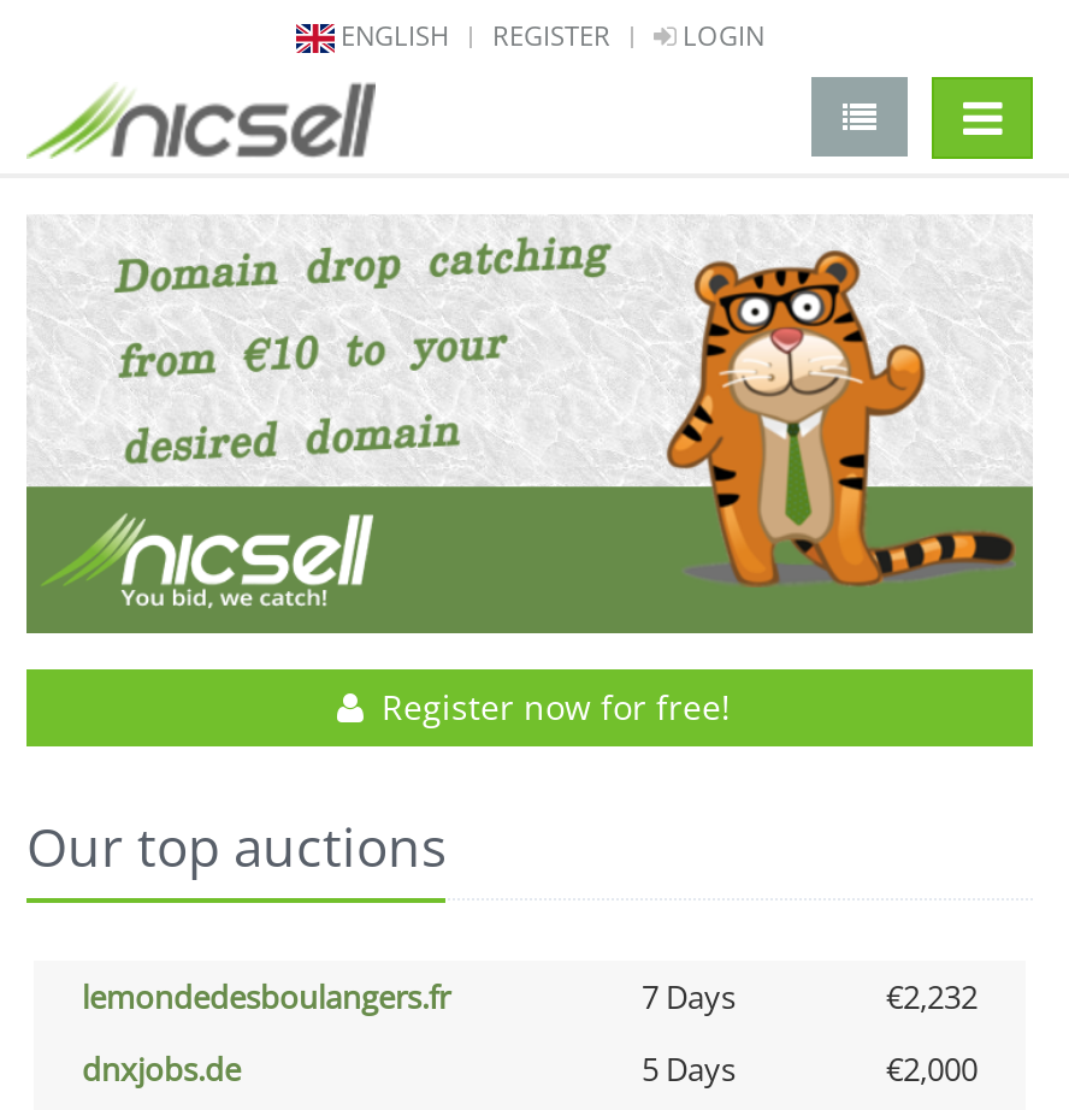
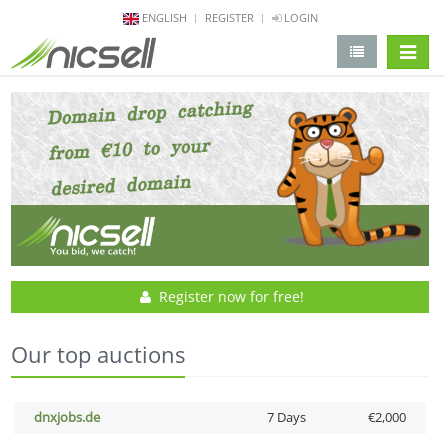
- lemondedesboulangers.fr
- 7 Days
- €2,232

- 5 Days
+ 7 Days
